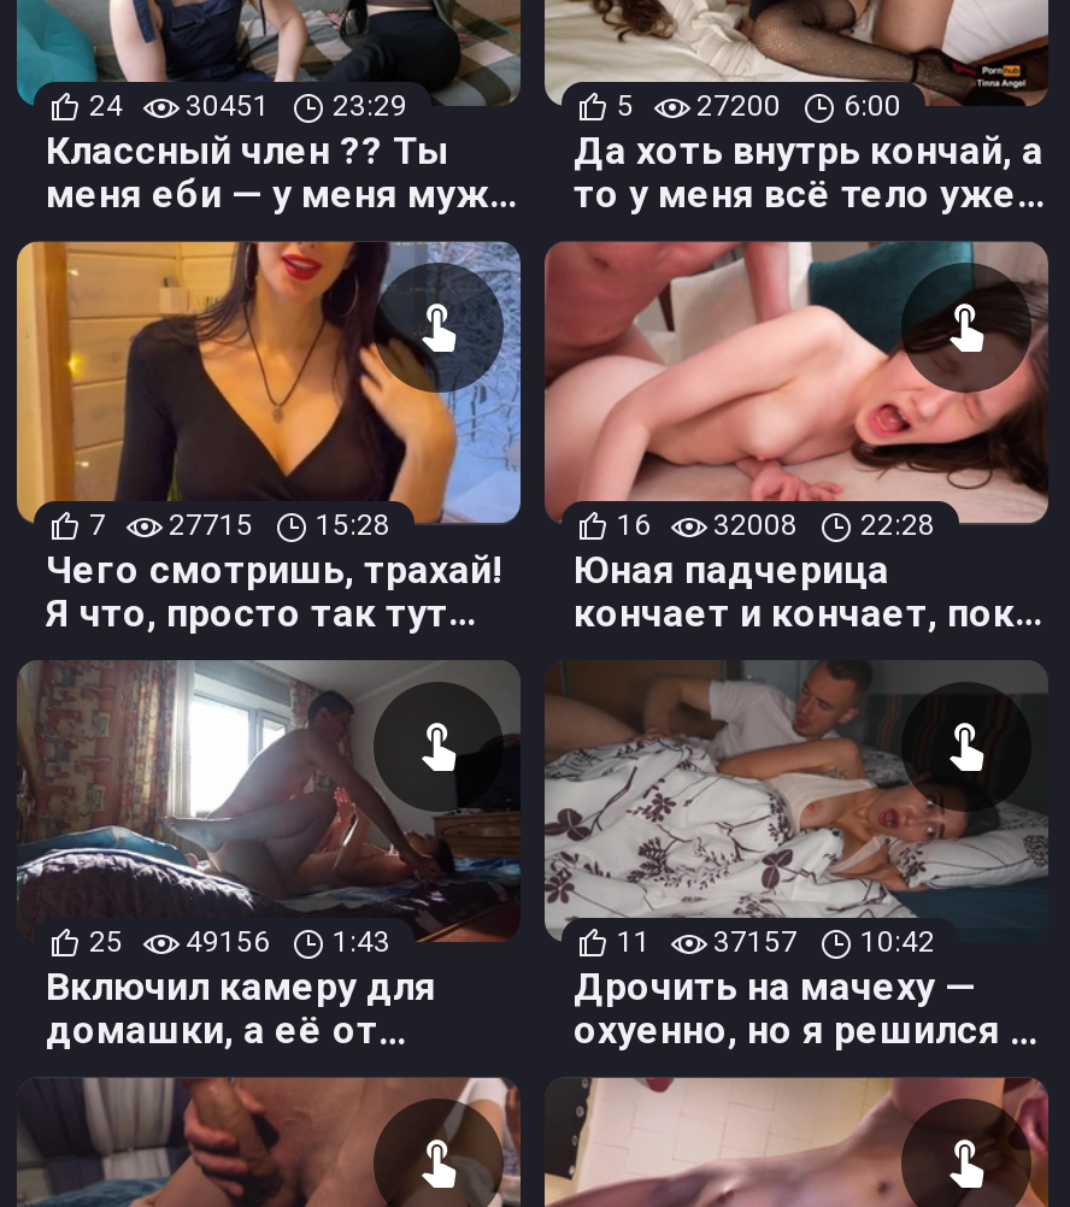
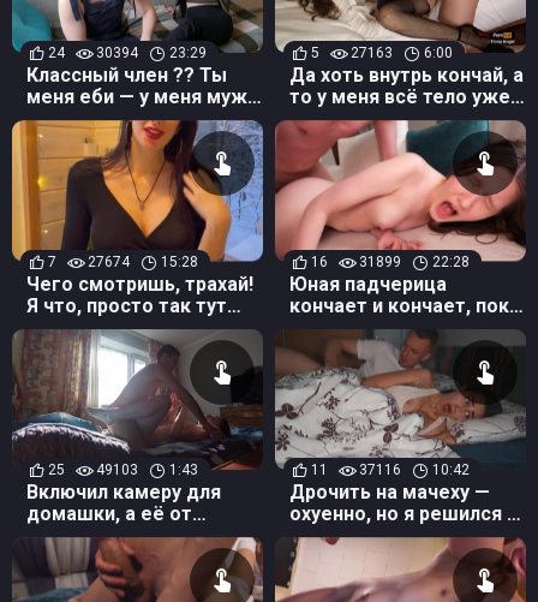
- 24 30451 23:29
+ 24 30394 23:29

- 5 27200 6:00
+ 5 27163 6:00

- 7 27715 15:28
+ 7 27674 15:28

- 16 32008 22:28
+ 16 31899 22:28

- 25 49156 1:43
+ 25 49103 1:43

- 11 37157 10:42
+ 11 37116 10:42
